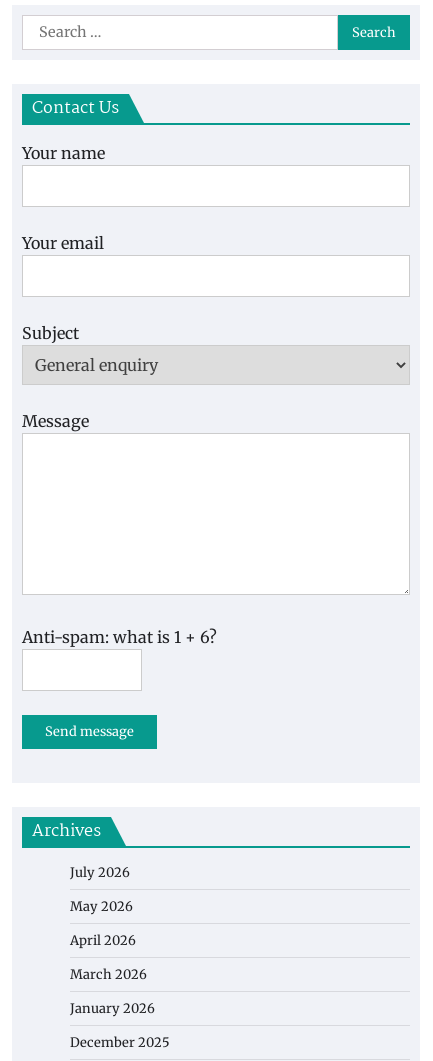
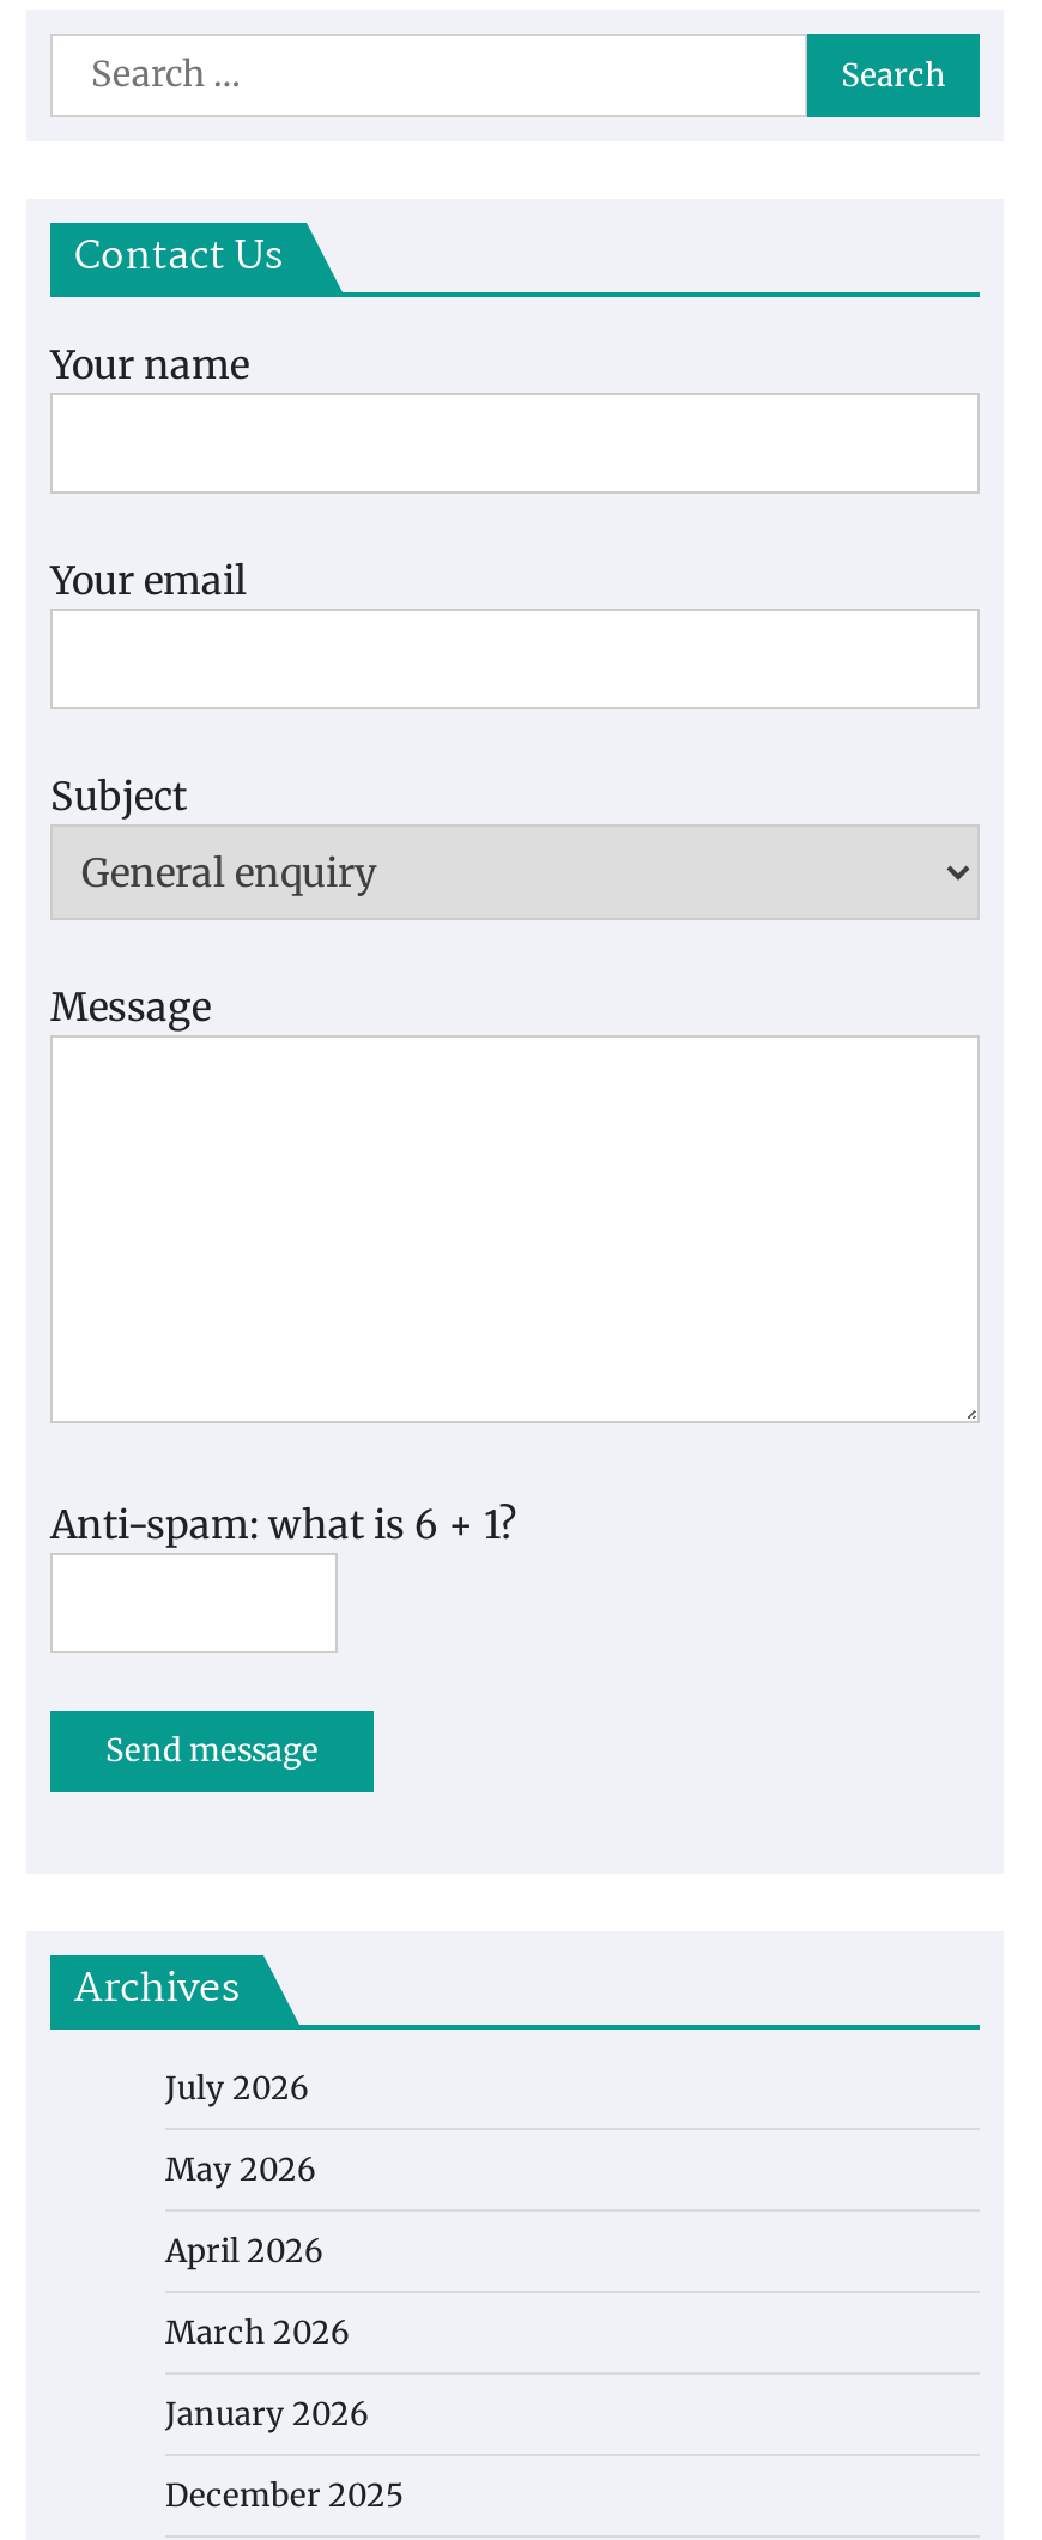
- Anti-spam: what is 1 + 6?
+ Anti-spam: what is 6 + 1?
